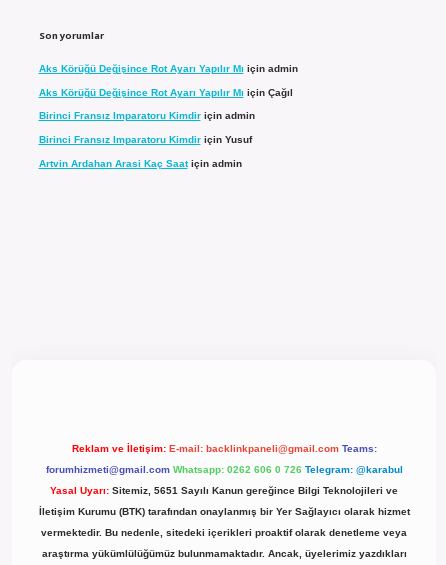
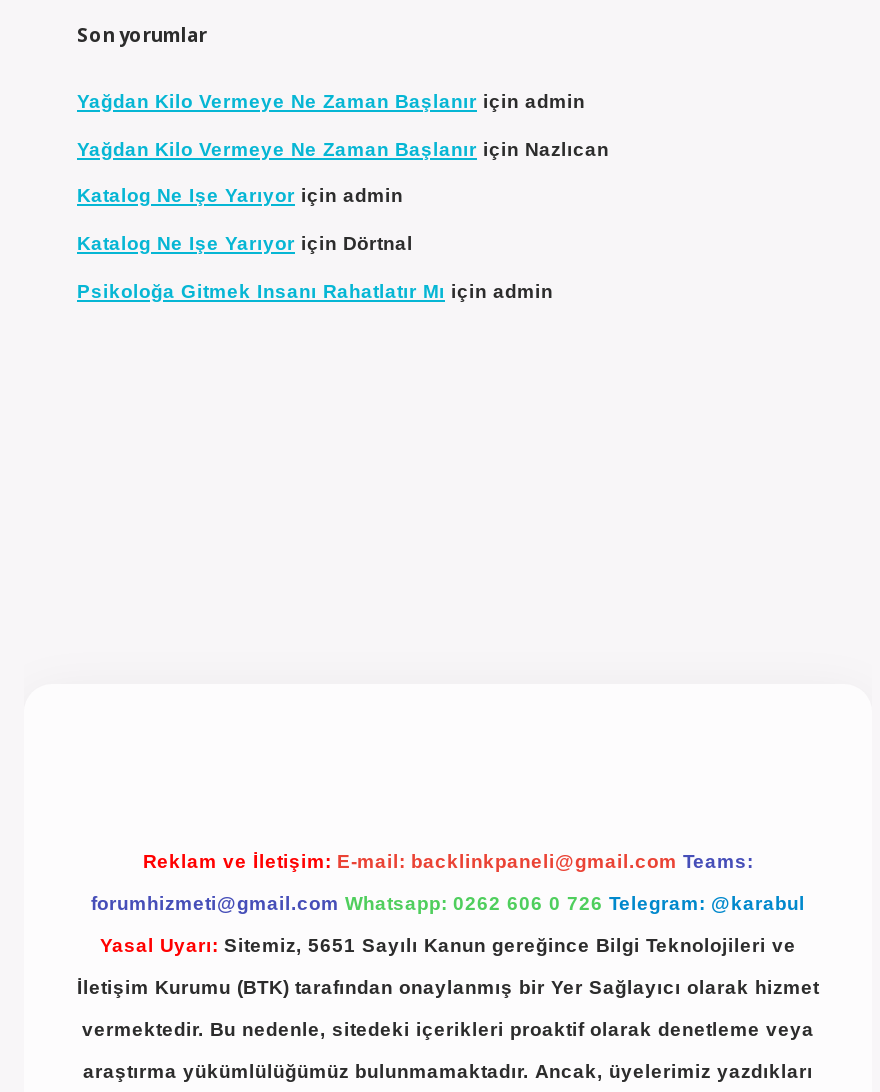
- Aks Körüğü Değişince Rot Ayarı Yapılır Mı için admin
+ Yağdan Kilo Vermeye Ne Zaman Başlanır için admin

- Aks Körüğü Değişince Rot Ayarı Yapılır Mı için Çağıl
+ Yağdan Kilo Vermeye Ne Zaman Başlanır için Nazlıcan

- Birinci Fransız Imparatoru Kimdir için admin
+ Katalog Ne Işe Yarıyor için admin

- Birinci Fransız Imparatoru Kimdir için Yusuf
+ Katalog Ne Işe Yarıyor için Dörtnal

- Artvin Ardahan Arasi Kaç Saat için admin
+ Psikoloğa Gitmek Insanı Rahatlatır Mı için admin
